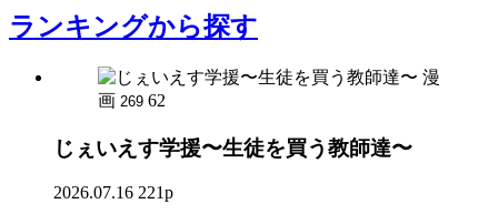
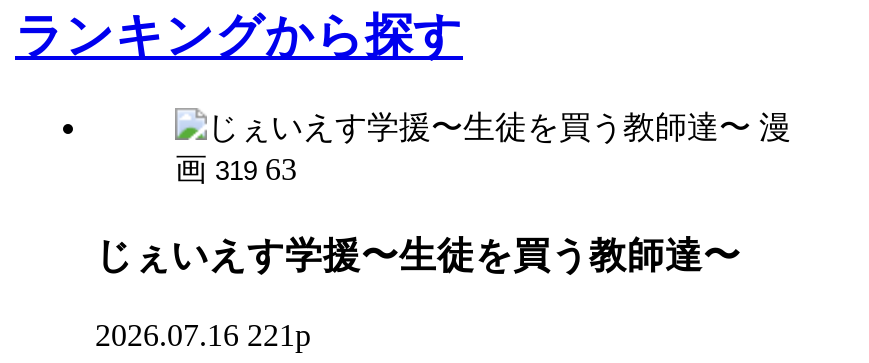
- 画 269 62
+ 画 319 63
